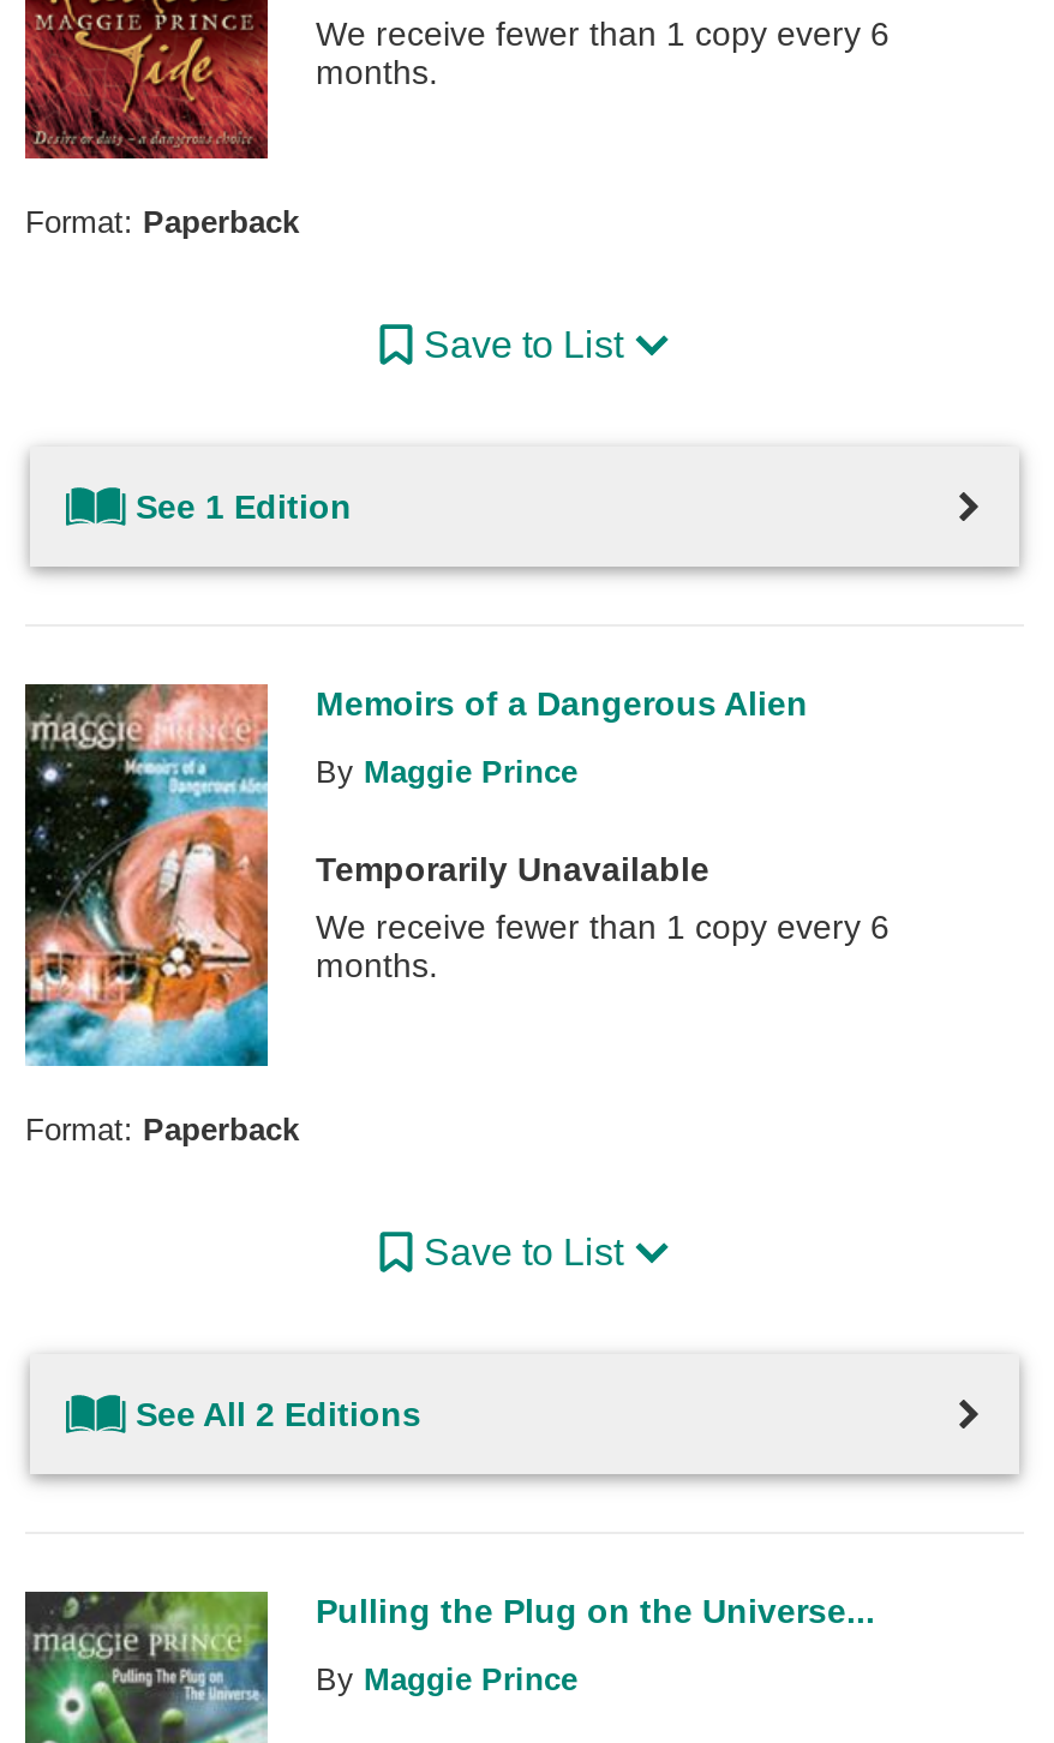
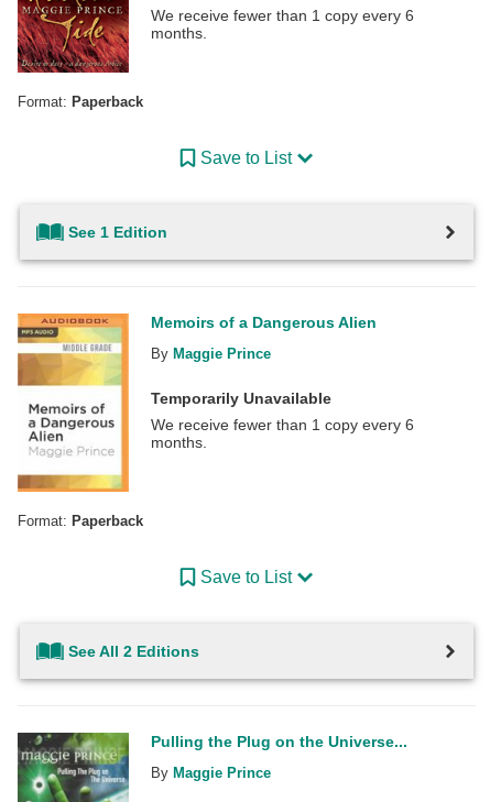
- [image]
+ [image]
